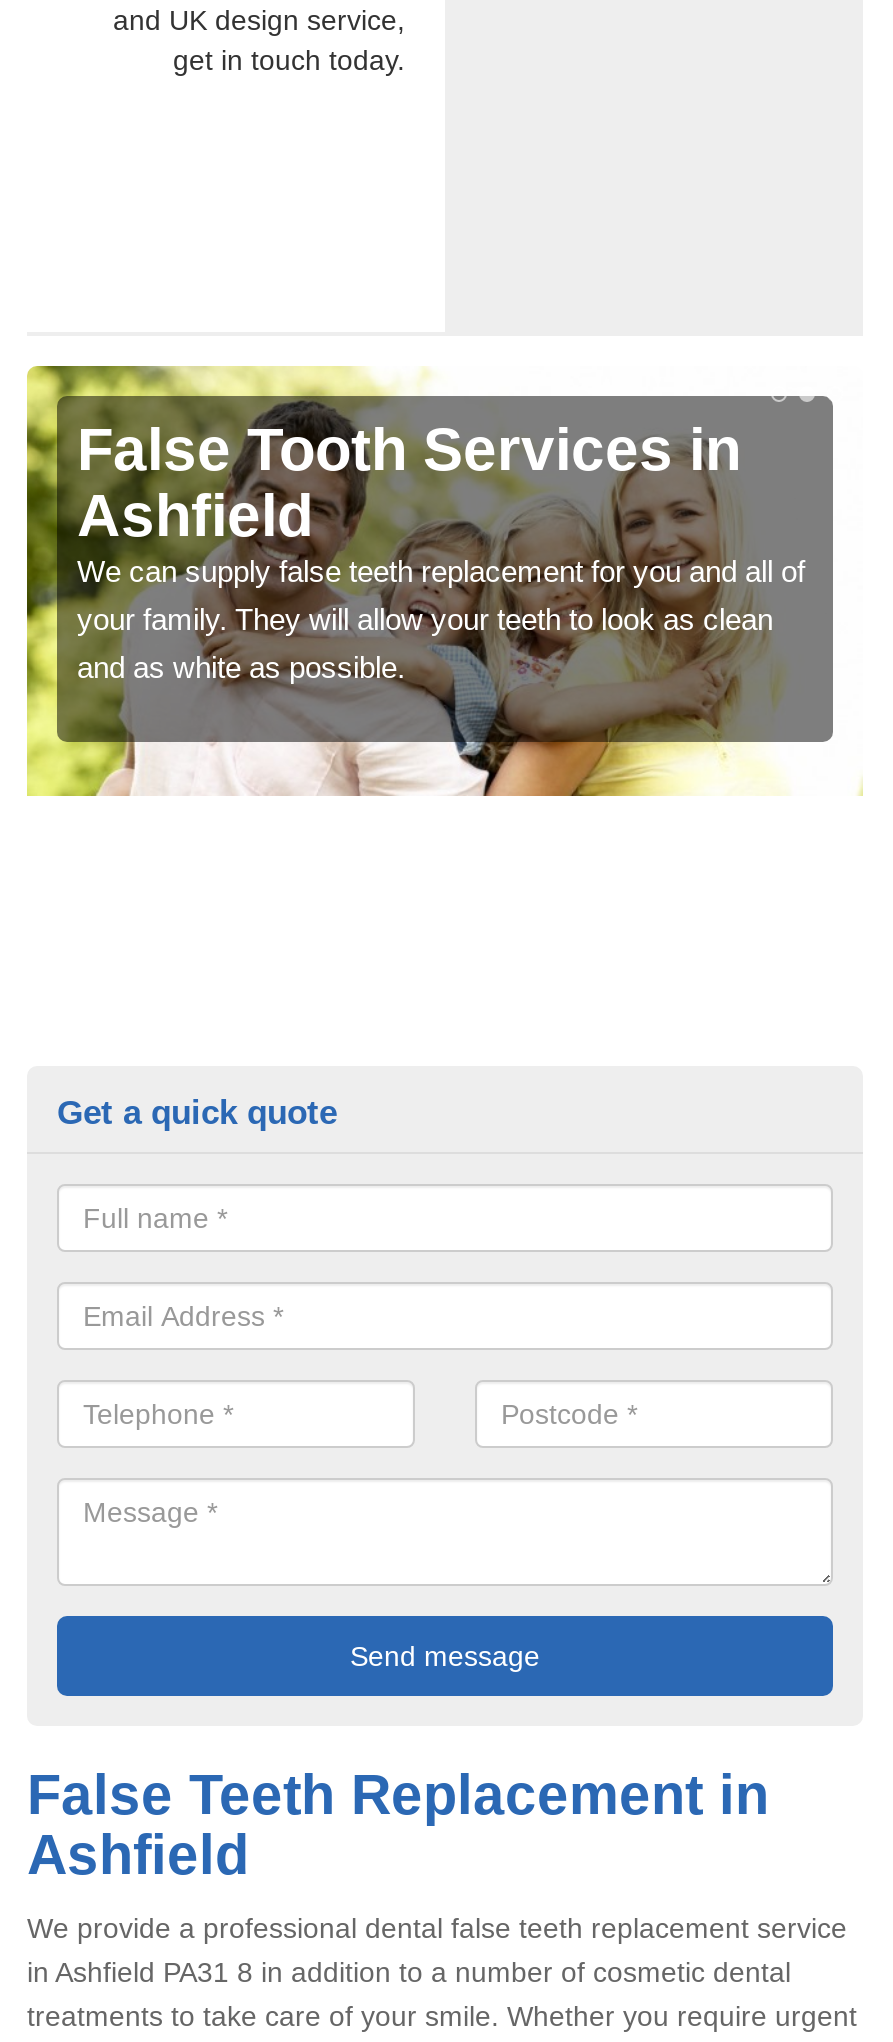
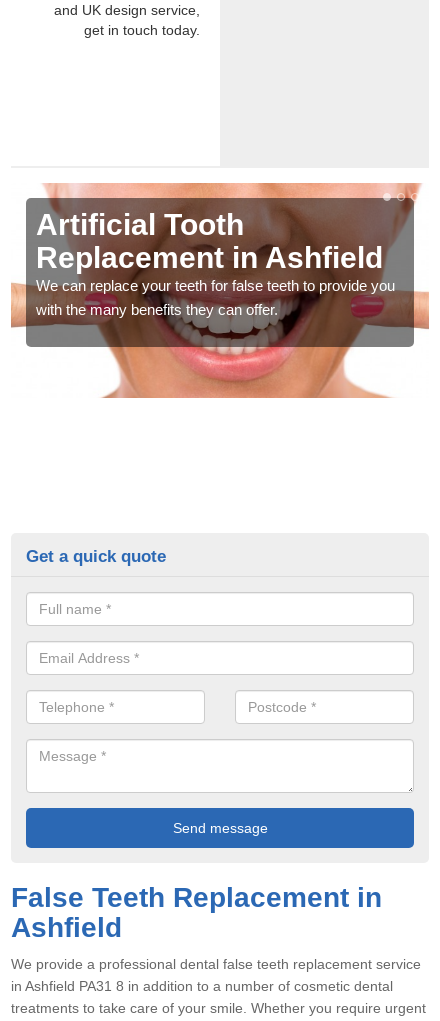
- [image]
- False Tooth Services in
- Ashfield
- We can supply false teeth replacement for you and all of
- your family. They will allow your teeth to look as clean
- and as white as possible.
+ [image]
+ Artificial Tooth
+ Replacement in Ashfield
+ We can replace your teeth for false teeth to provide you
+ with the many benefits they can offer.
